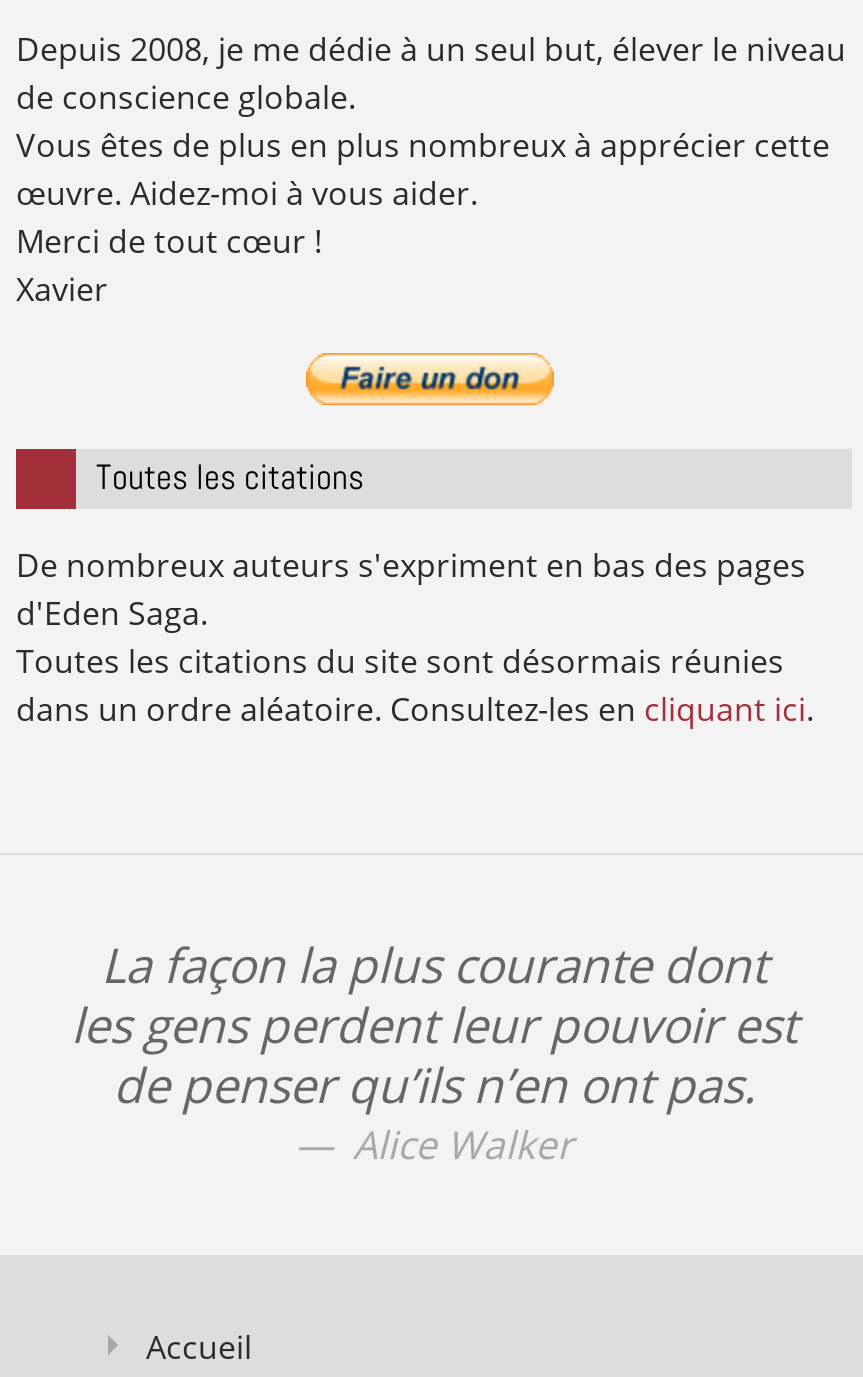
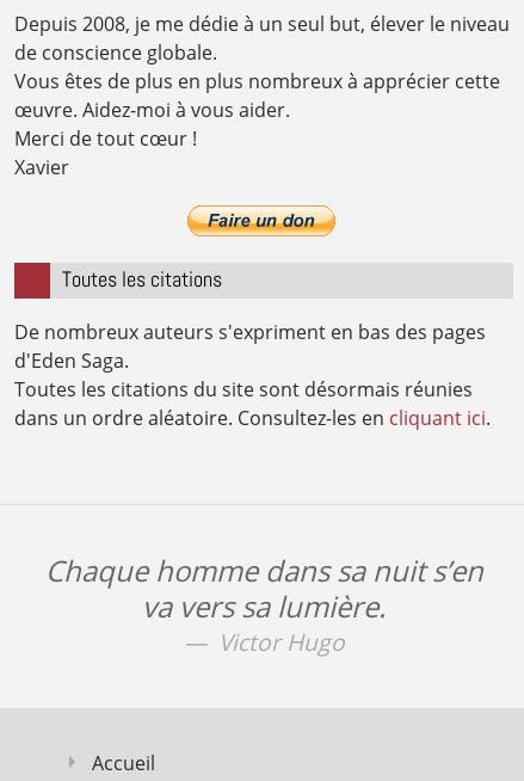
- La façon la plus courante dont
- les gens perdent leur pouvoir est
- de penser qu’ils n’en ont pas.
- Alice Walker
+ Chaque homme dans sa nuit s’en
+ va vers sa lumière.
+ Victor Hugo
